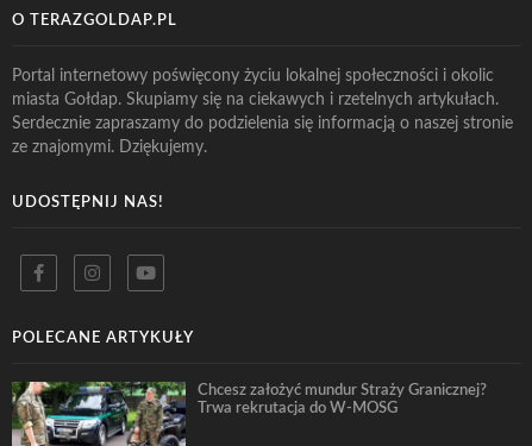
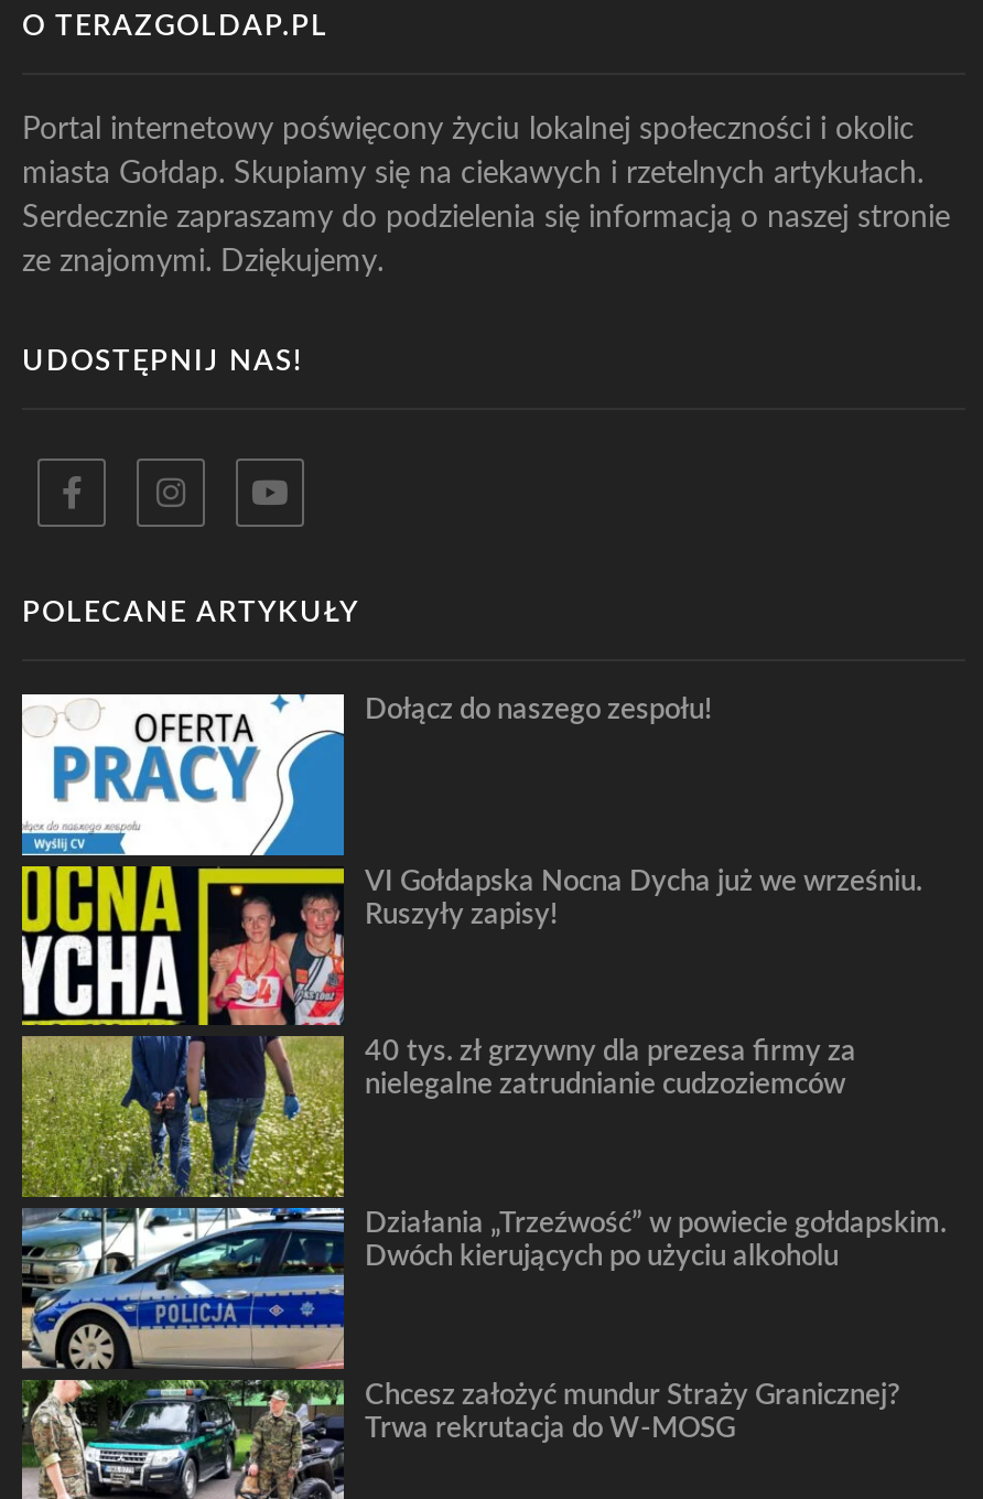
+ [image]
+ Dołącz do naszego zespołu!

+ VI Gołdapska Nocna Dycha już we wrześniu.
+ Ruszyły zapisy!

+ 40 tys. zł grzywny dla prezesa firmy za
+ nielegalne zatrudnianie cudzoziemców

+ Działania „Trzeźwość” w powiecie gołdapskim.
+ Dwóch kierujących po użyciu alkoholu
